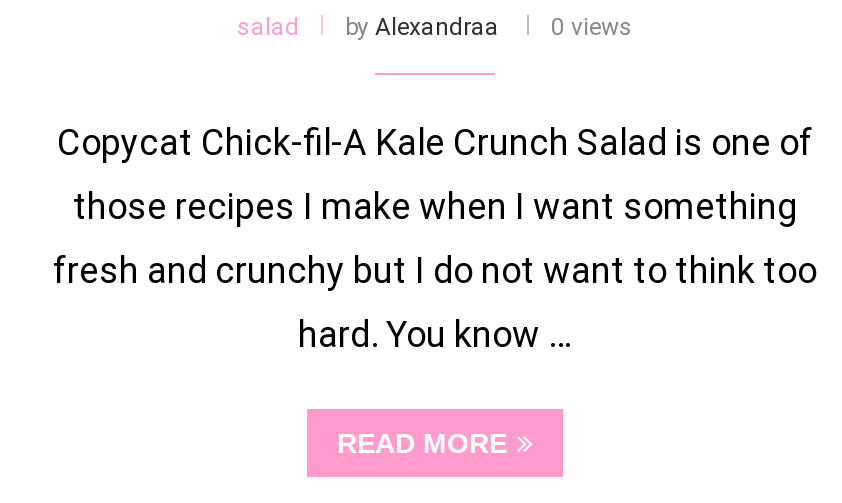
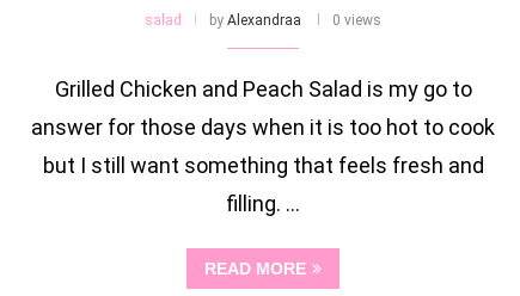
- Copycat Chick-fil-A Kale Crunch Salad is one of
+ Grilled Chicken and Peach Salad is my go to

- those recipes I make when I want something
+ answer for those days when it is too hot to cook

- fresh and crunchy but I do not want to think too
+ but I still want something that feels fresh and

- hard. You know …
+ filling. …
